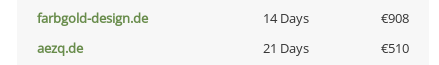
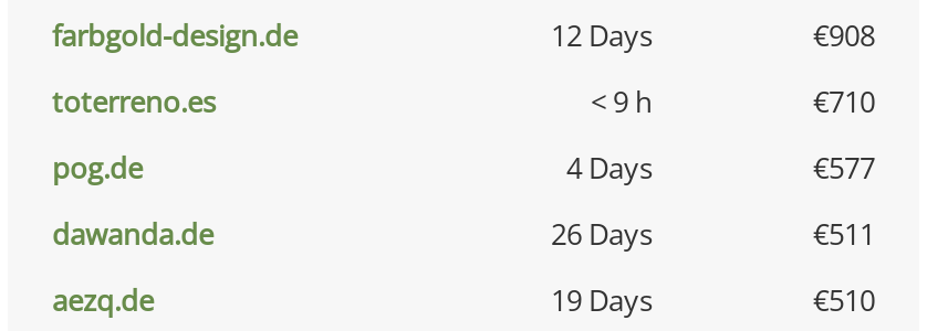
- 14 Days
+ 12 Days

+ toterreno.es
+ < 9 h
+ €710
+ pog.de
+ 4 Days
+ €577
+ dawanda.de
+ 26 Days
+ €511

- 21 Days
+ 19 Days
